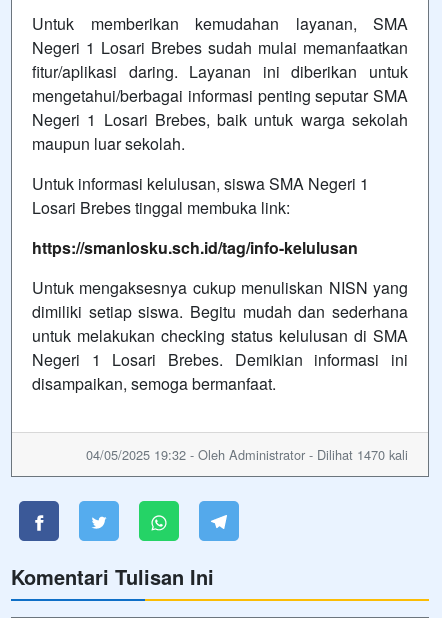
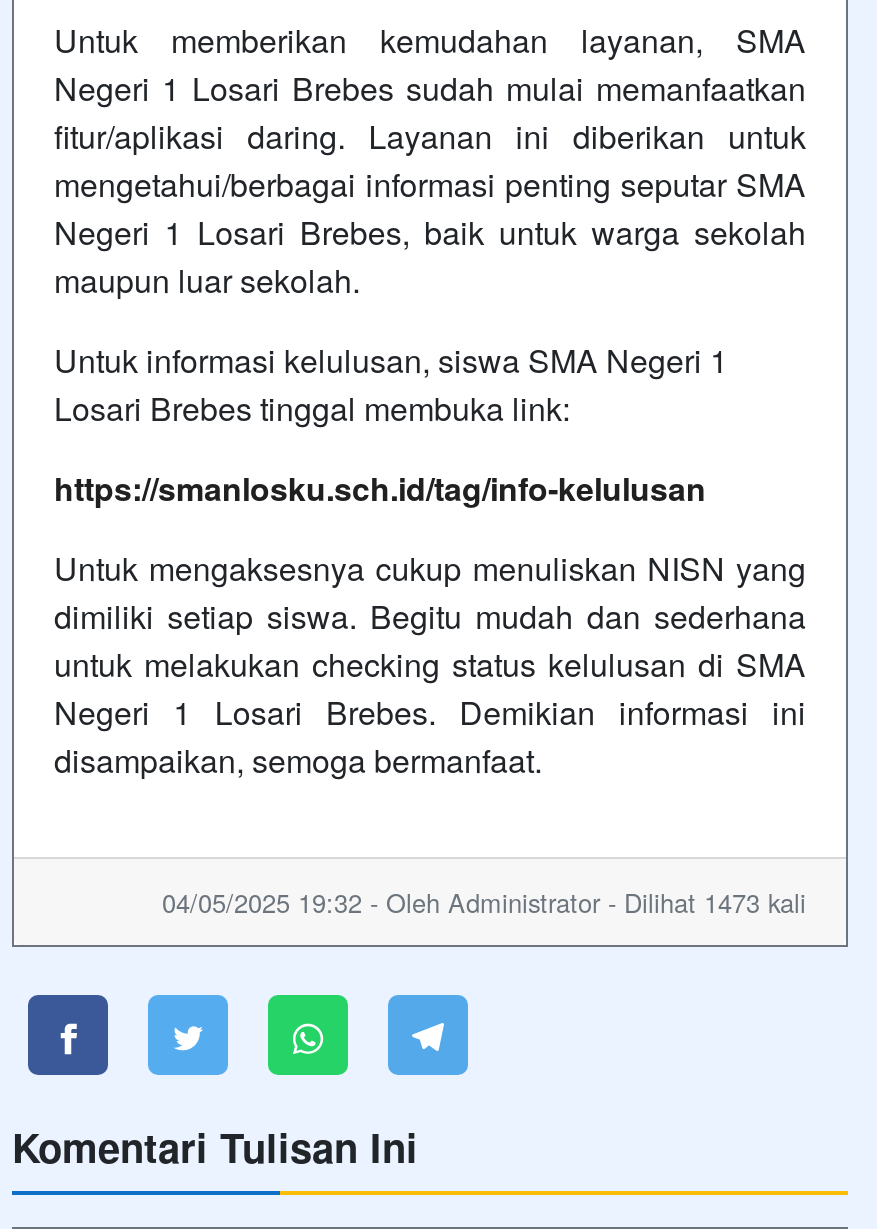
- 04/05/2025 19:32 - Oleh Administrator - Dilihat 1470 kali
+ 04/05/2025 19:32 - Oleh Administrator - Dilihat 1473 kali
